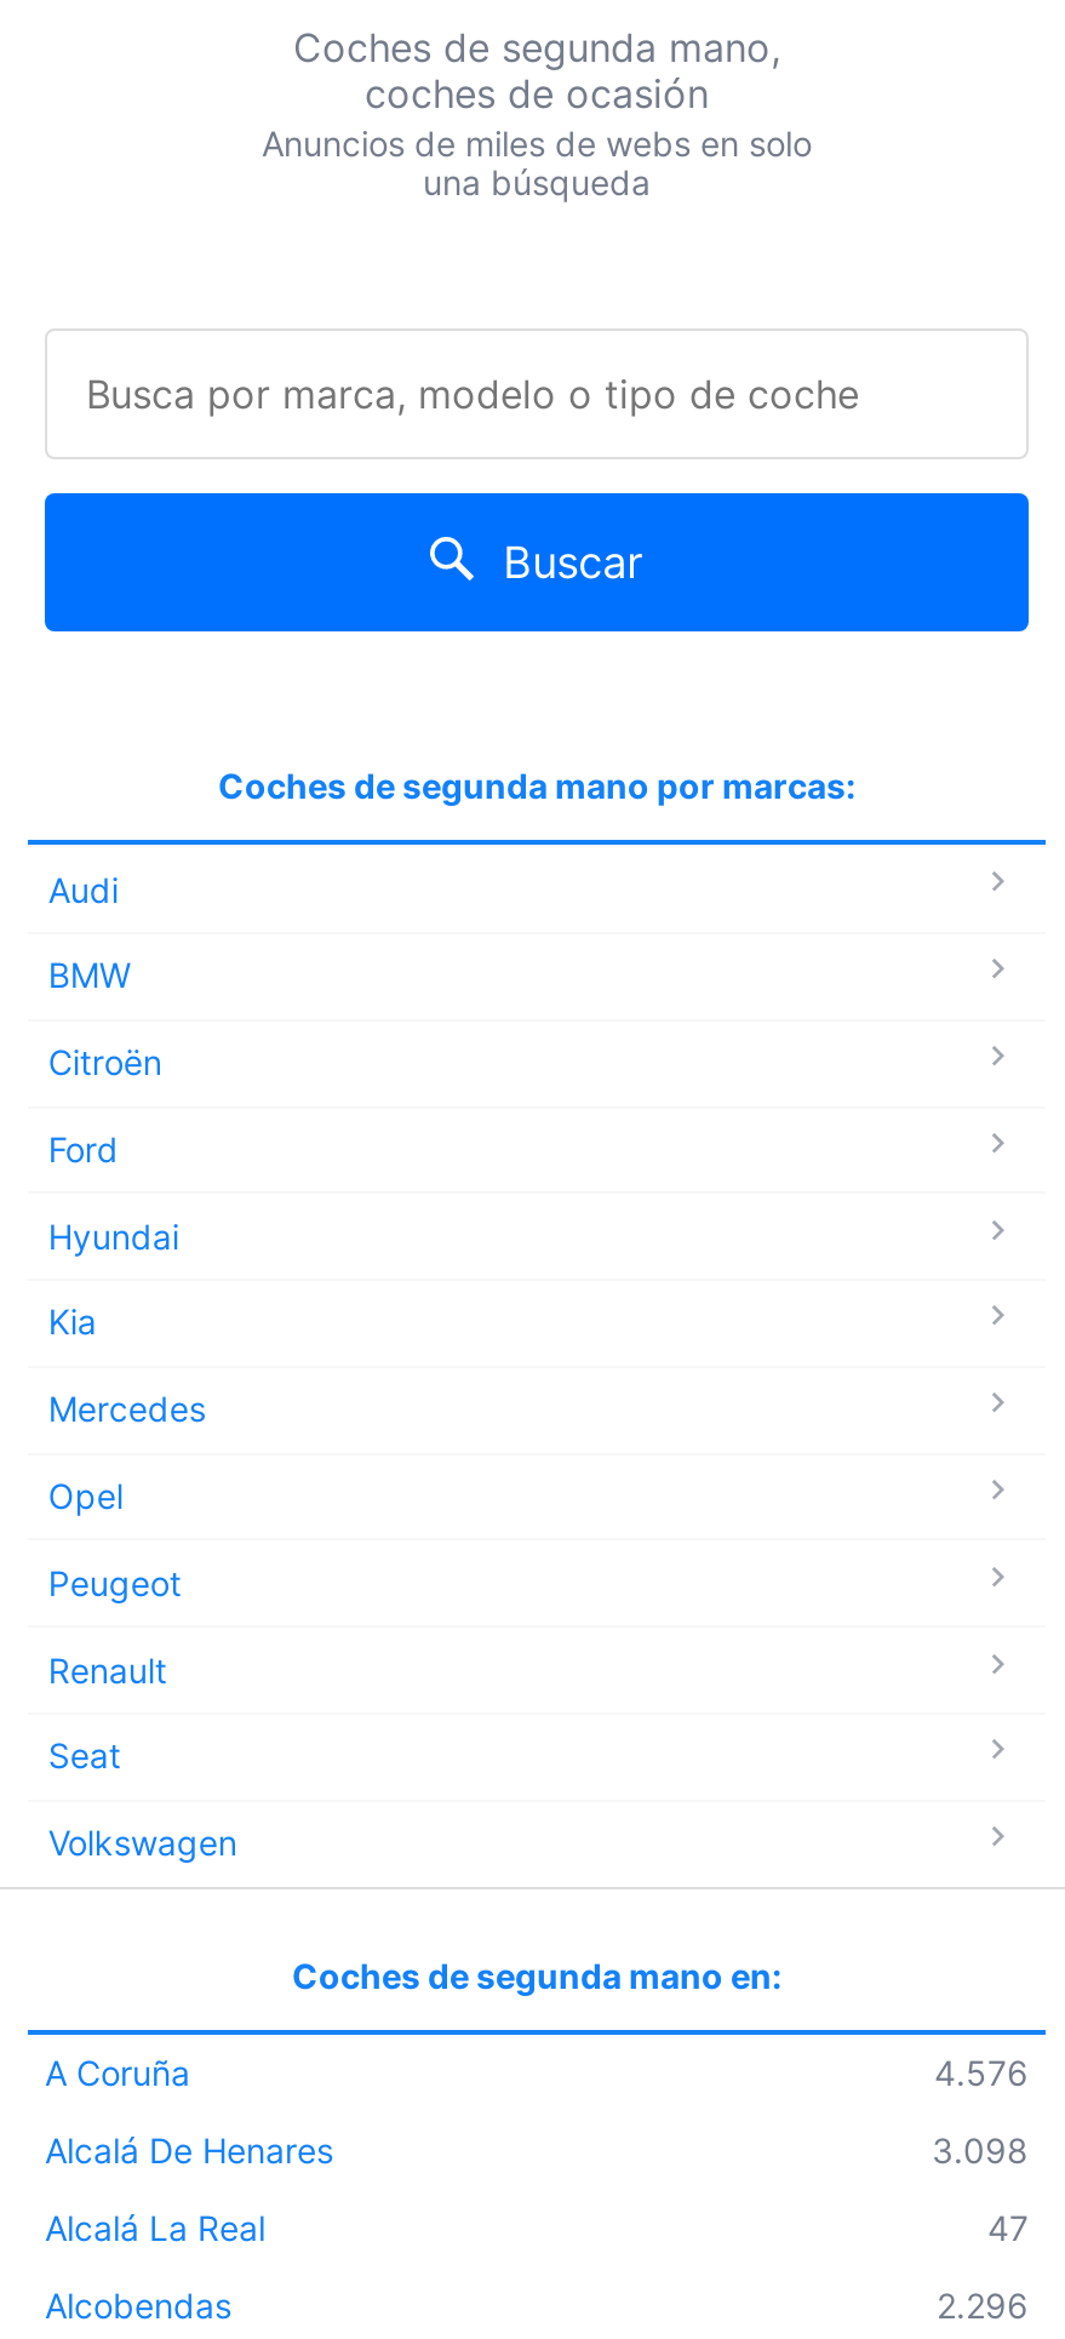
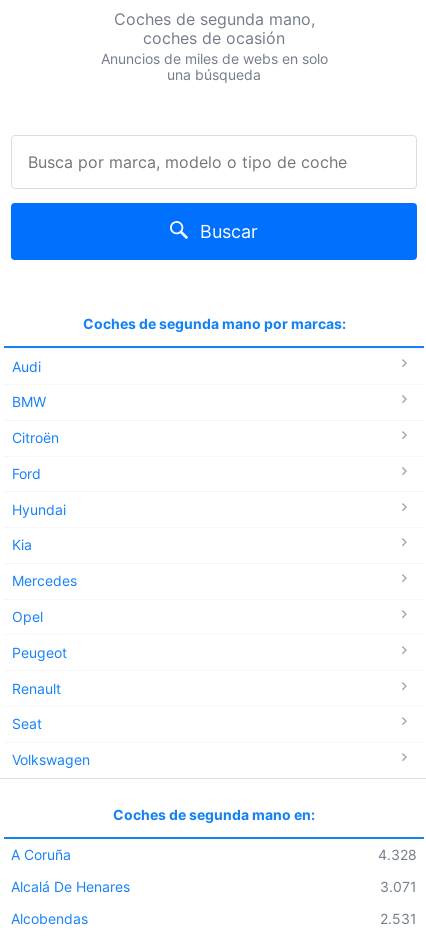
- 4.576
+ 4.328

- 3.098
- Alcalá La Real
- 47
+ 3.071

- 2.296
+ 2.531
